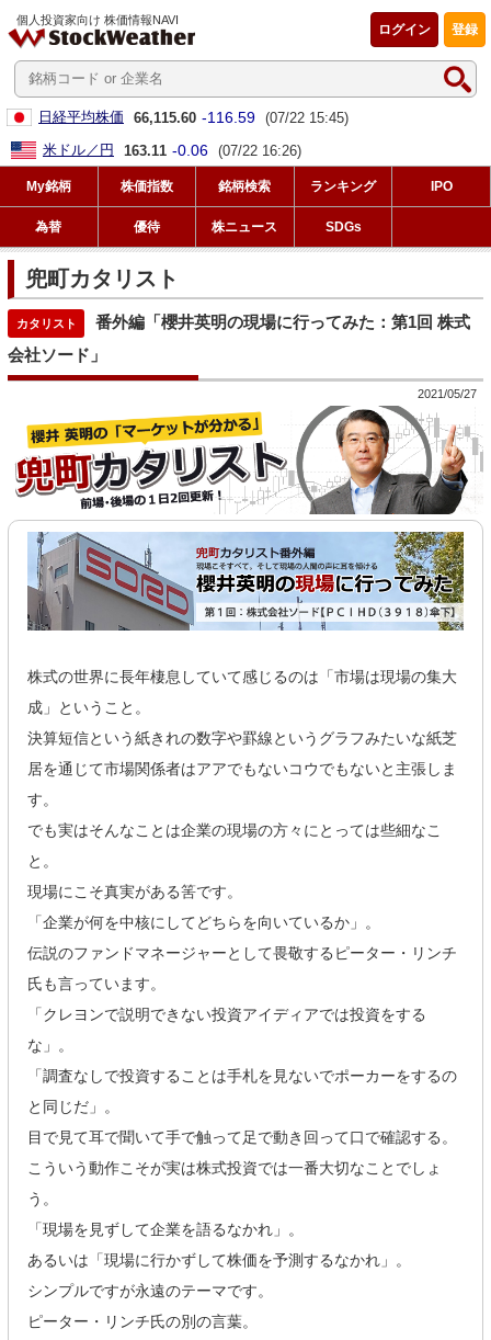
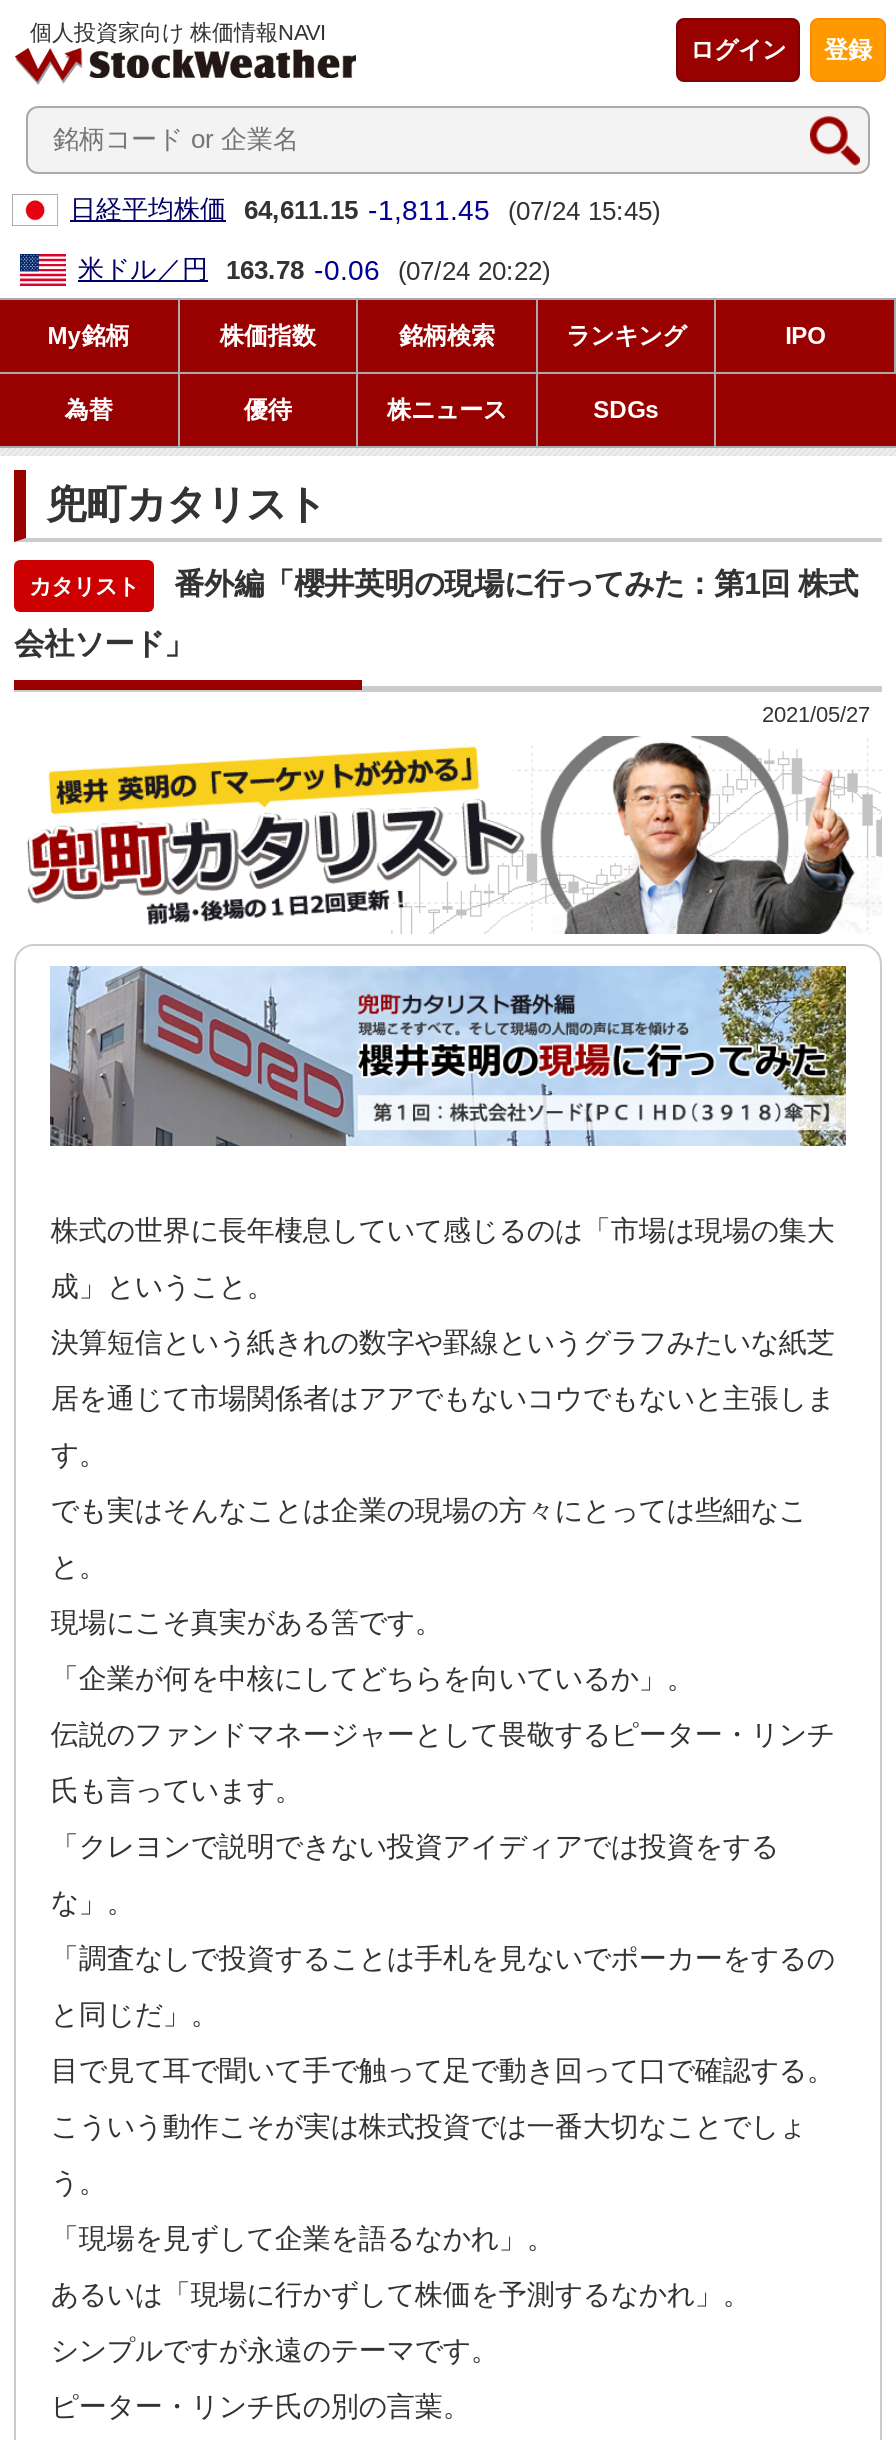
- 日経平均株価 66,115.60 -116.59 (07/22 15:45)
+ 日経平均株価 64,611.15 -1,811.45 (07/24 15:45)

- 米ドル／円 163.11 -0.06 (07/22 16:26)
+ 米ドル／円 163.78 -0.06 (07/24 20:22)
